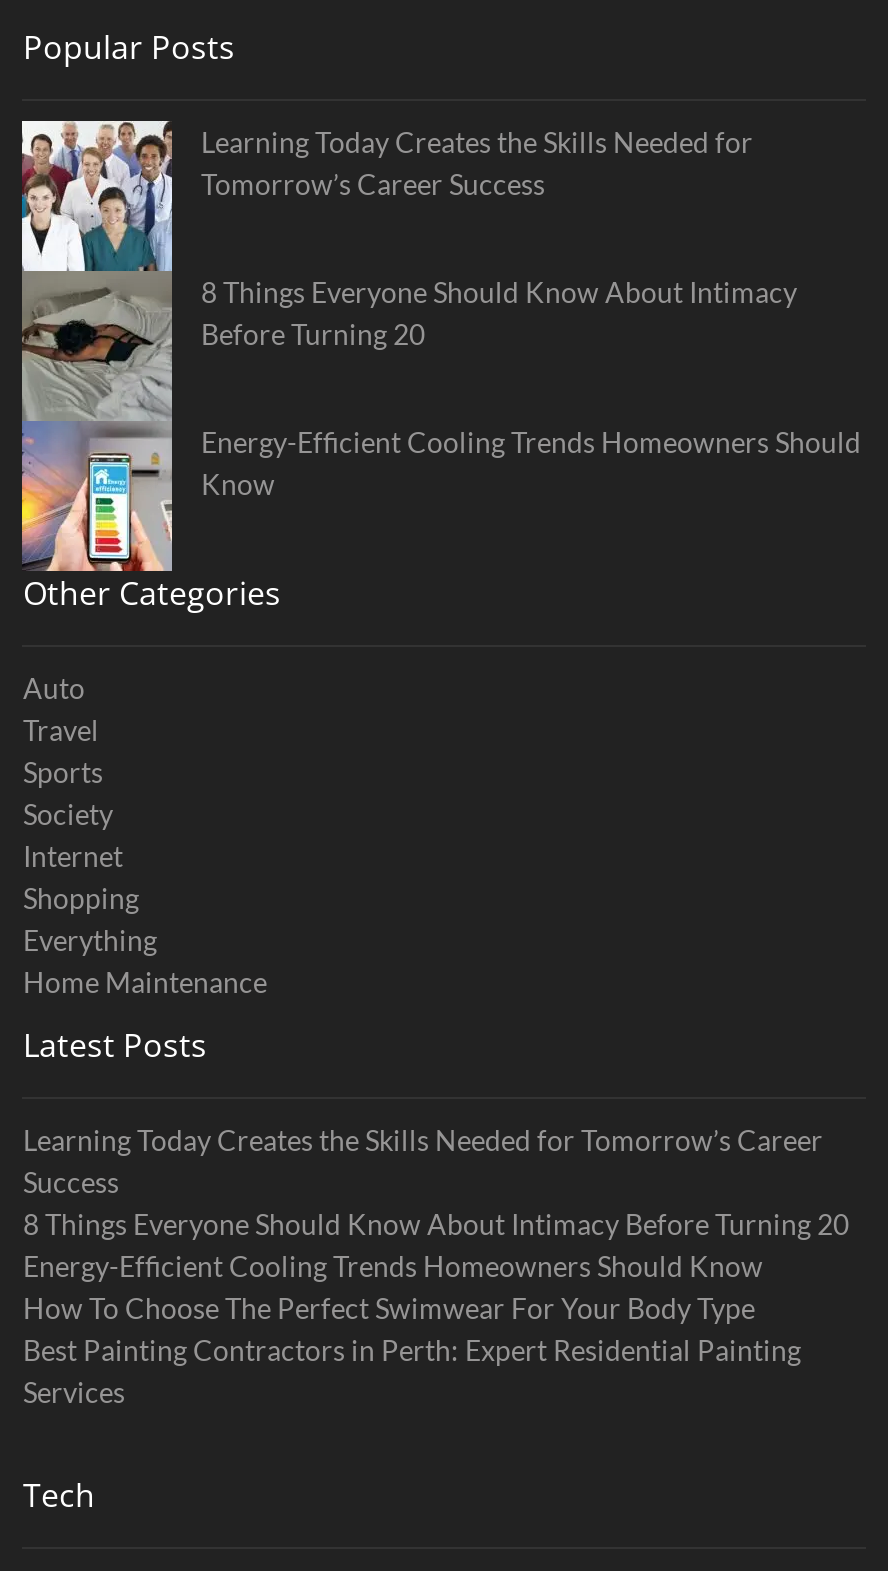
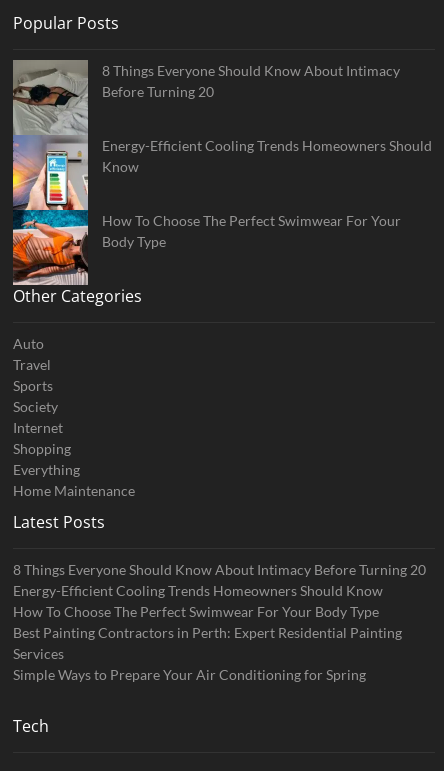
- [image]
- Learning Today Creates the Skills Needed for
- Tomorrow’s Career Success

moved up: 8 Things Everyone Should Know About Intimacy | Before Turning 20 | Energy-Efficient Cooling Trends Homeowners Should | Know

+ [image]
+ How To Choose The Perfect Swimwear For Your
+ Body Type

- Learning Today Creates the Skills Needed for Tomorrow’s Career
- Success

moved up: 8 Things Everyone Should Know About Intimacy Before Turning 20 | Energy-Efficient Cooling Trends Homeowners Should Know | How To Choose The Perfect Swimwear For Your Body Type | Best Painting Contractors in Perth: Expert Residential Painting | Services

+ Simple Ways to Prepare Your Air Conditioning for Spring
